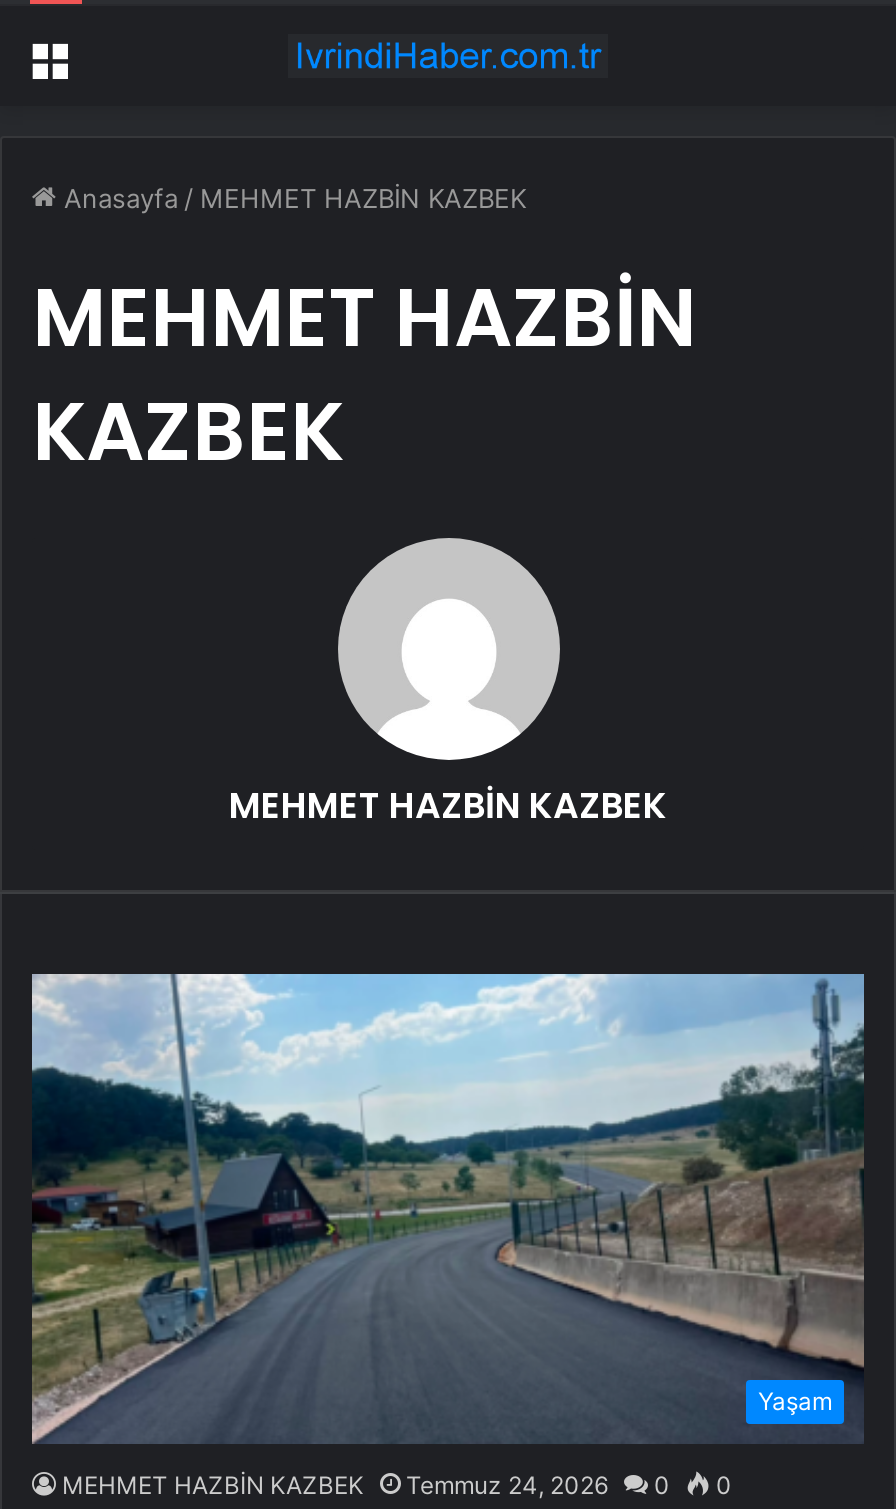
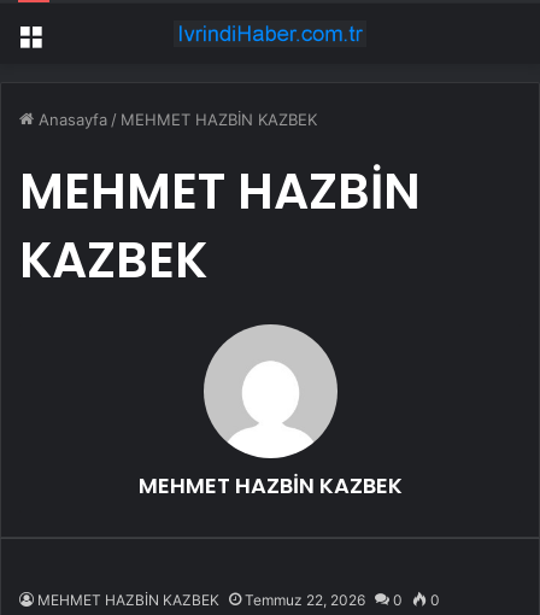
- [image]
- Yaşam

- MEHMET HAZBİN KAZBEK Temmuz 24, 2026 0 0
+ MEHMET HAZBİN KAZBEK Temmuz 22, 2026 0 0
